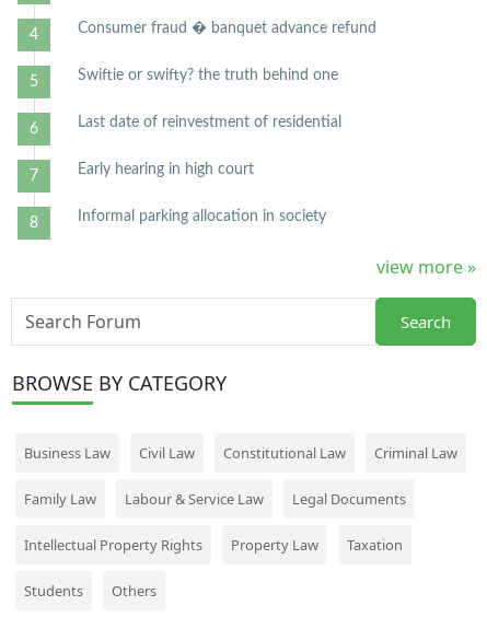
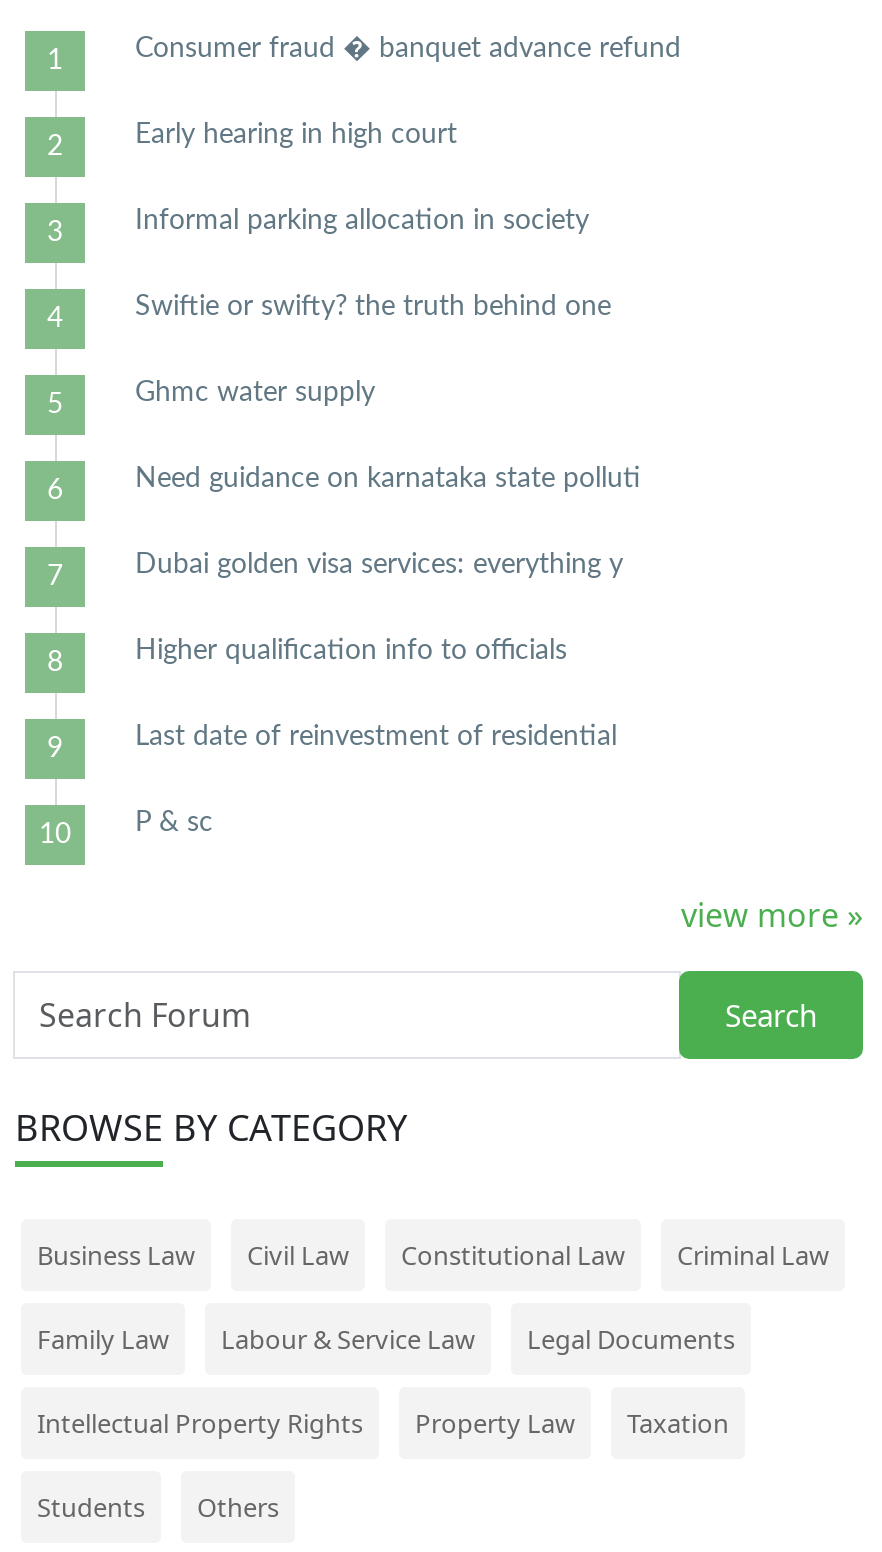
moved down: Swiftie or swifty? the truth behind one | Last date of reinvestment of residential

moved up: Early hearing in high court | Informal parking allocation in society

+ Ghmc water supply
+ Need guidance on karnataka state polluti
+ Dubai golden visa services: everything y
+ Higher qualification info to officials
+ P & sc
